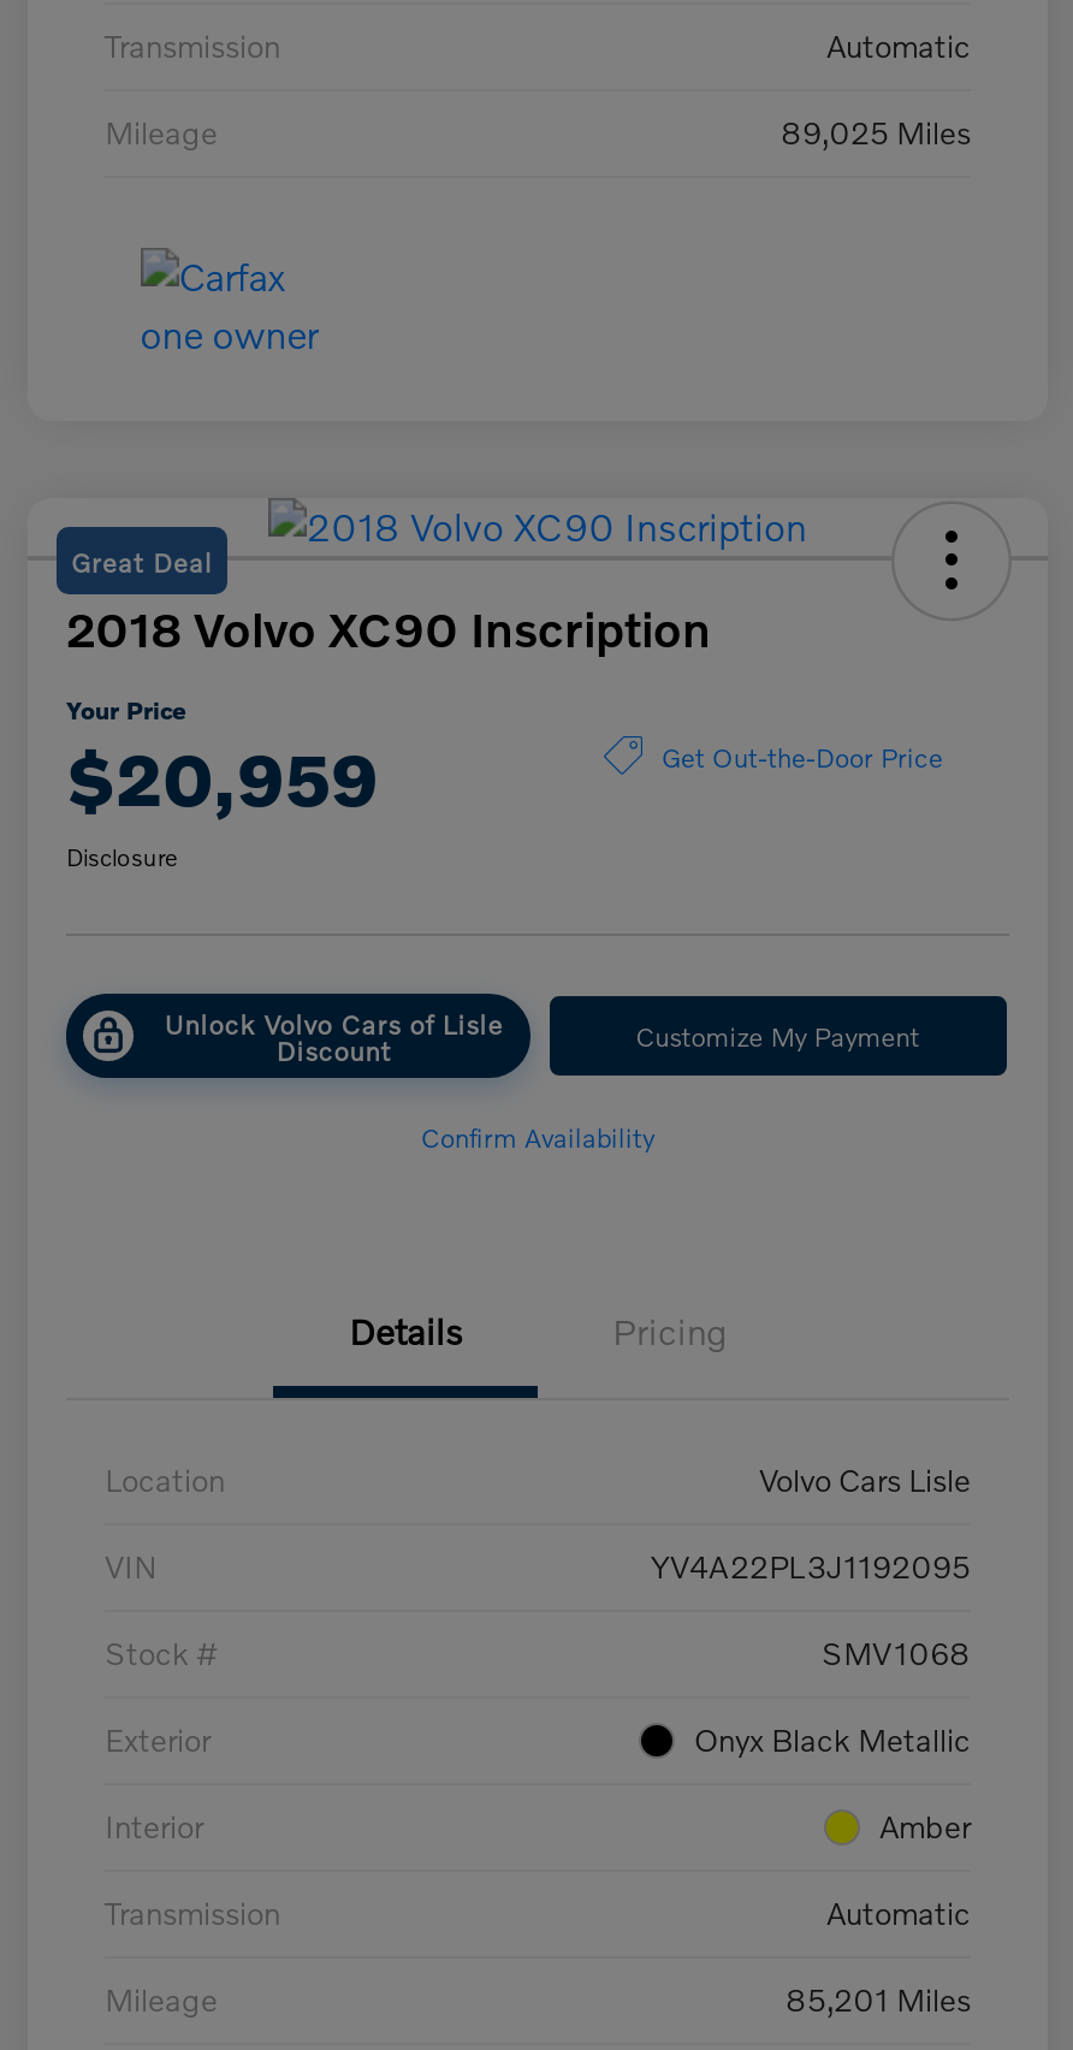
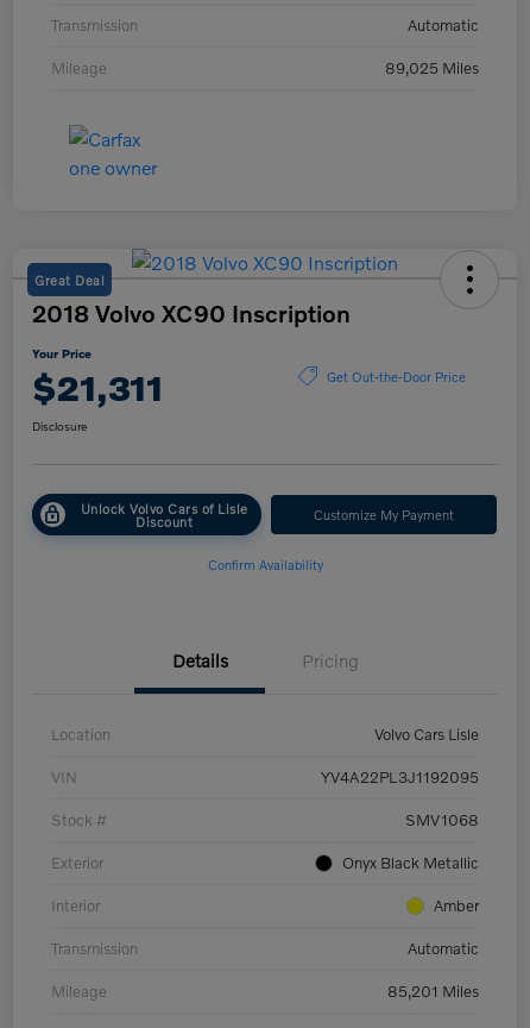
- $20,959
+ $21,311
